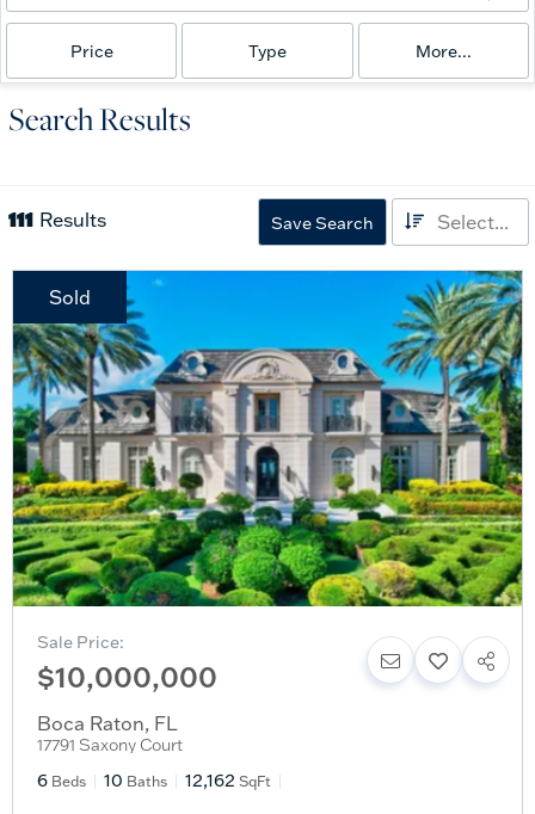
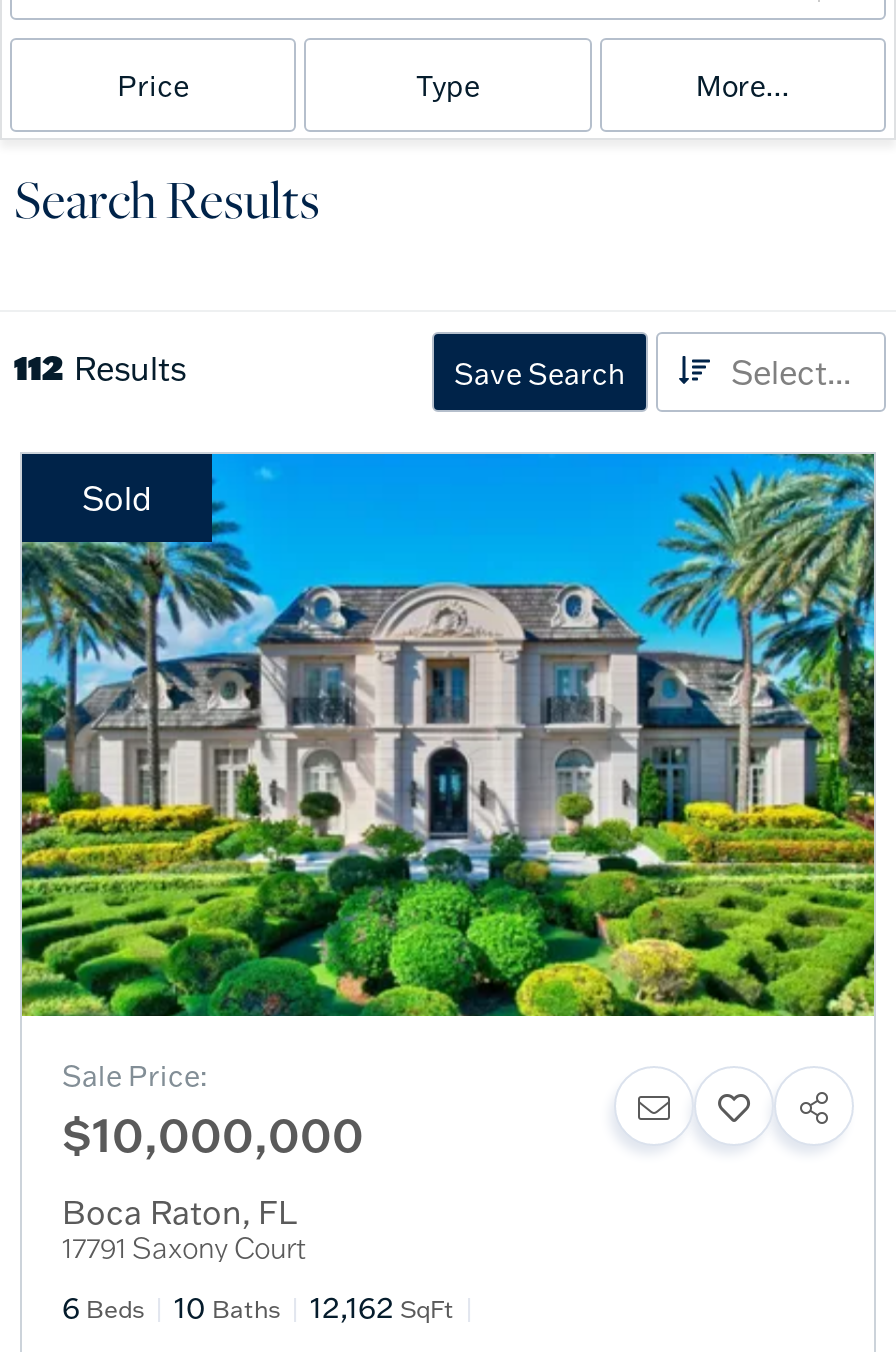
- 111 Results
+ 112 Results
